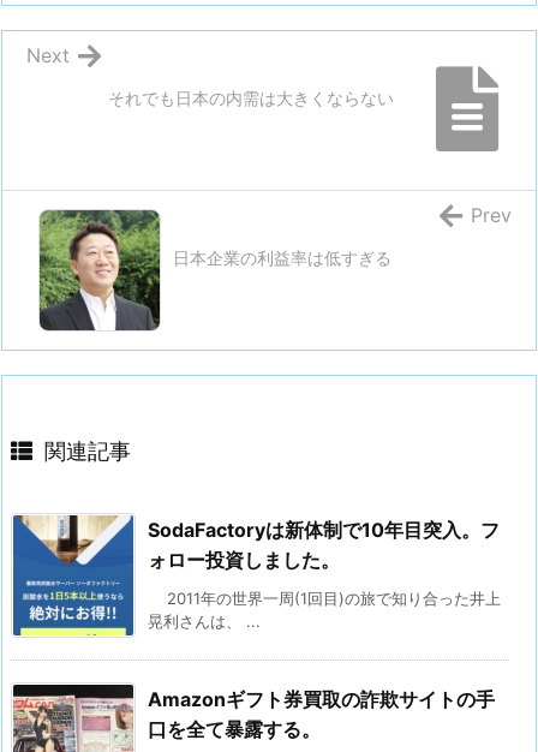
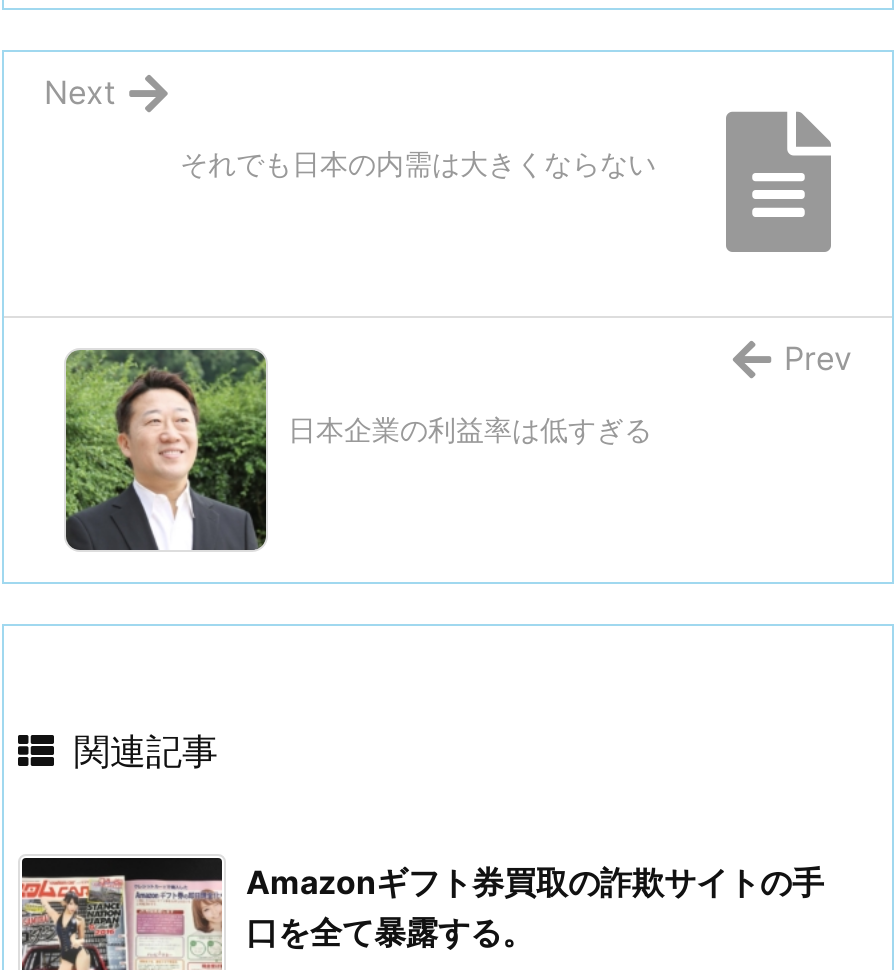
- [image]
- SodaFactoryは新体制で10年目突入。フ
- ォロー投資しました。
- 2011年の世界一周(1回目)の旅で知り合った井上
- 晃利さんは、 ...
